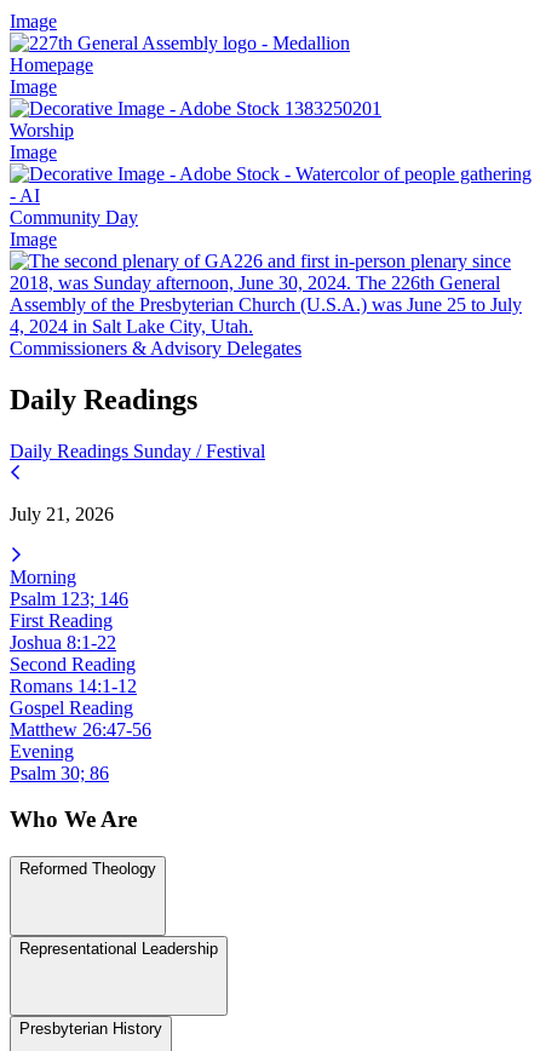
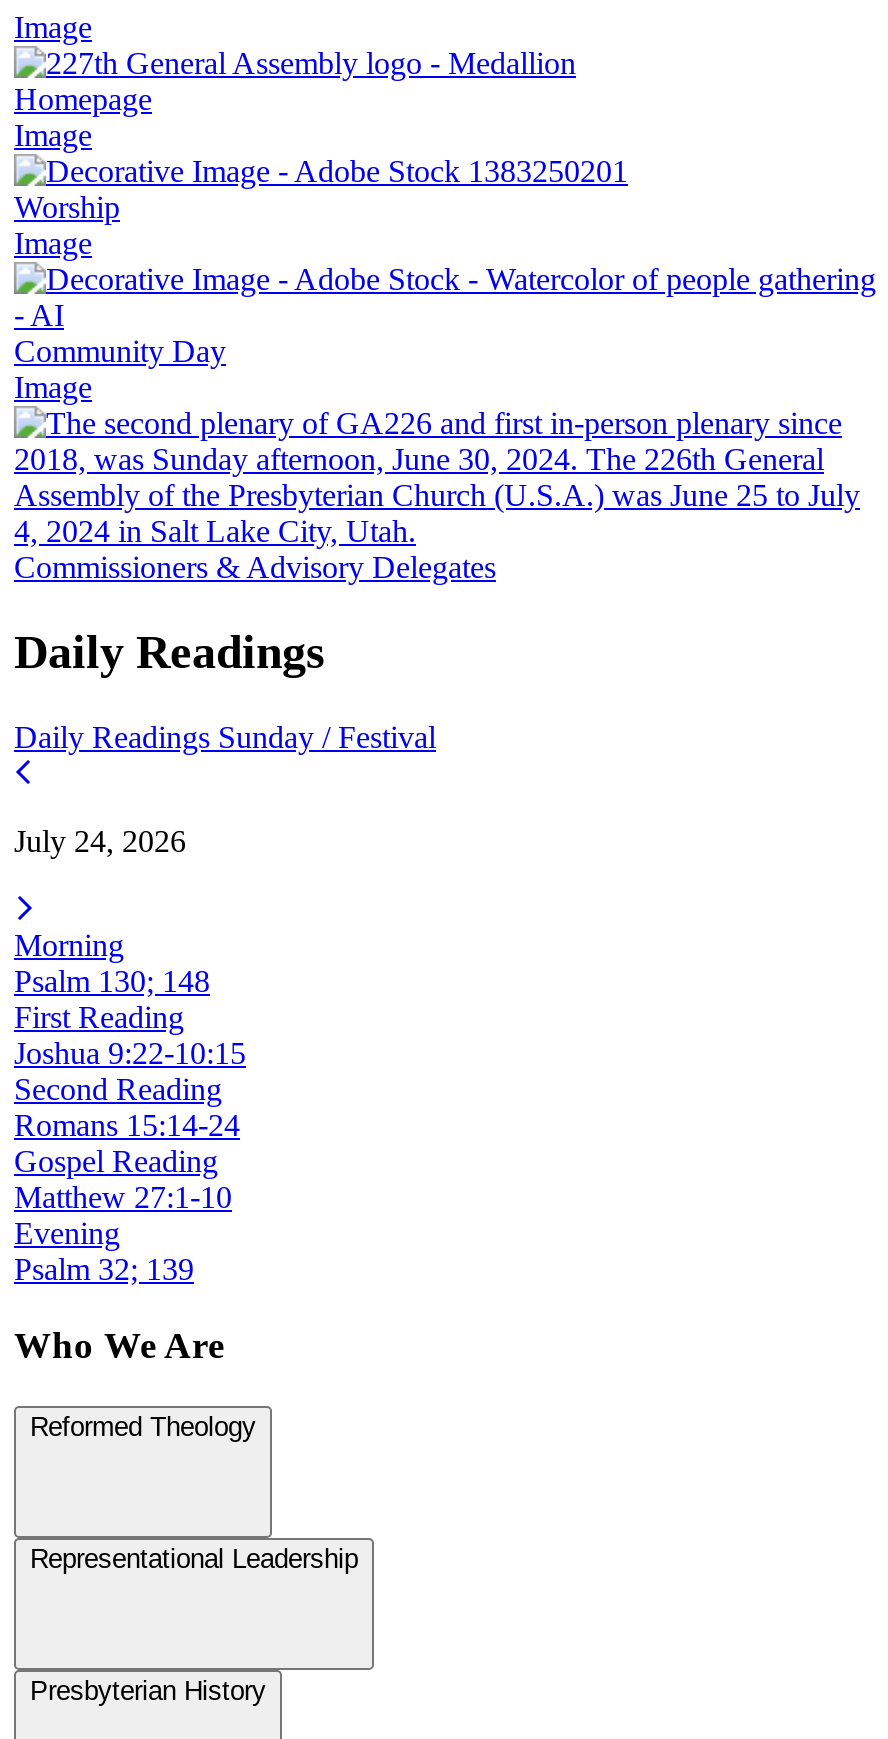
- July 21, 2026
+ July 24, 2026

- Psalm 123; 146
+ Psalm 130; 148

- Joshua 8:1-22
+ Joshua 9:22-10:15

- Romans 14:1-12
+ Romans 15:14-24

- Matthew 26:47-56
+ Matthew 27:1-10

- Psalm 30; 86
+ Psalm 32; 139
